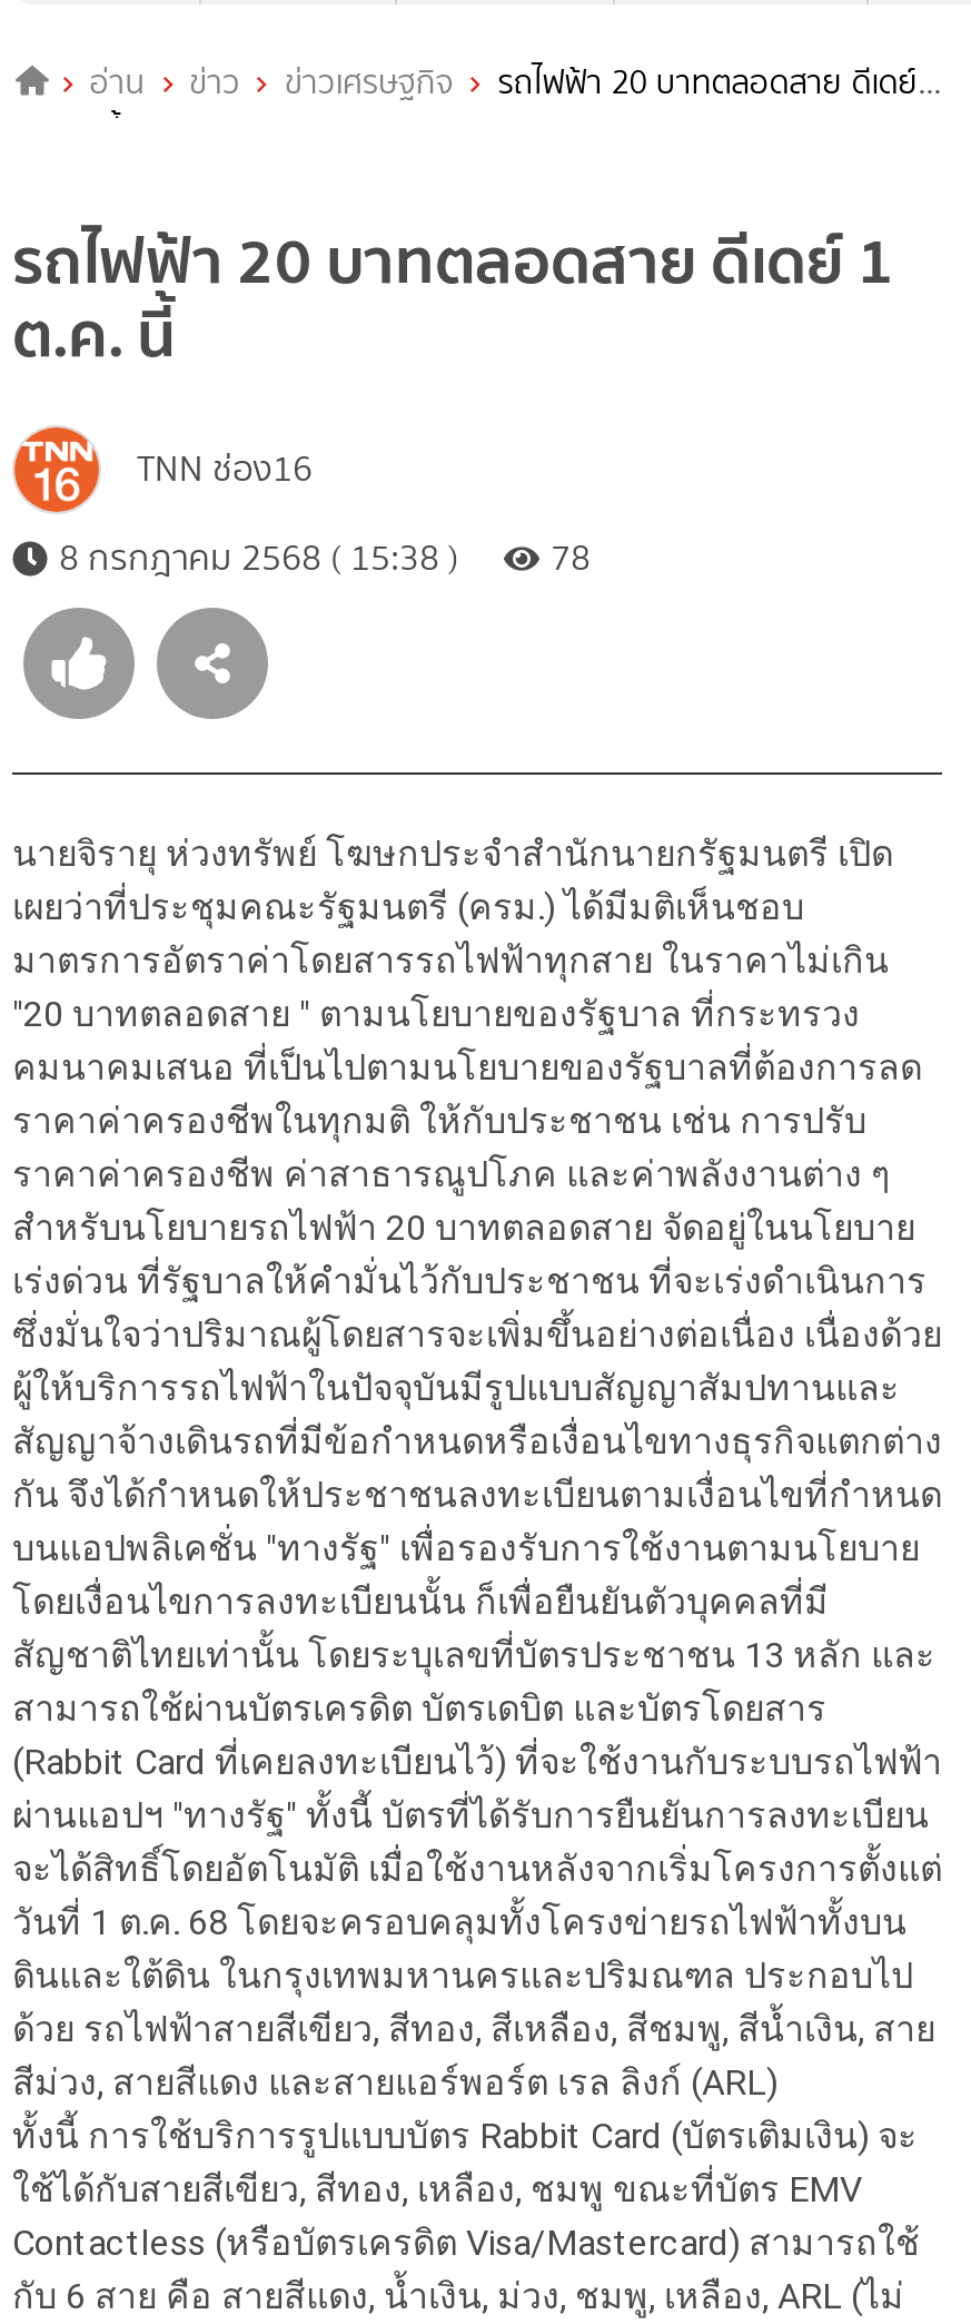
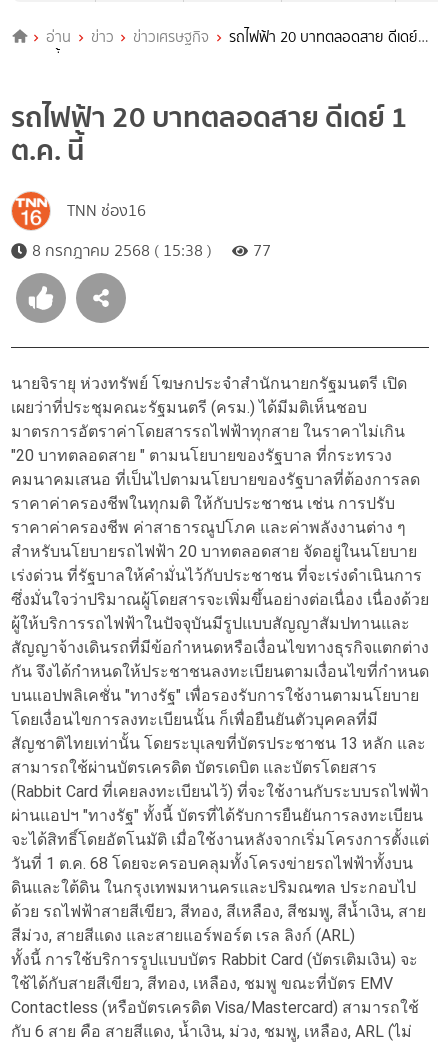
- 8 กรกฎาคม 2568 ( 15:38 ) 78
+ 8 กรกฎาคม 2568 ( 15:38 ) 77
